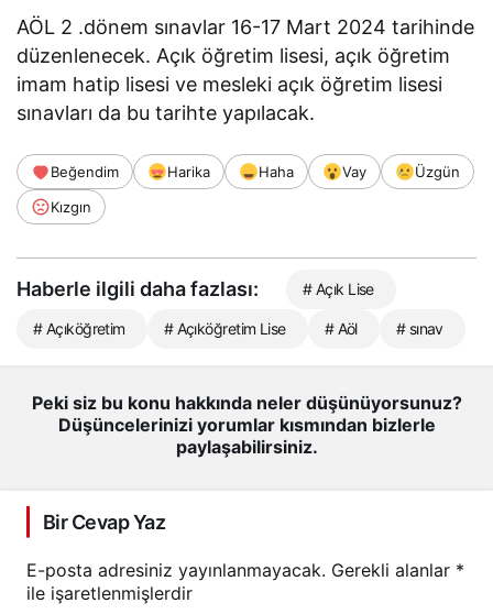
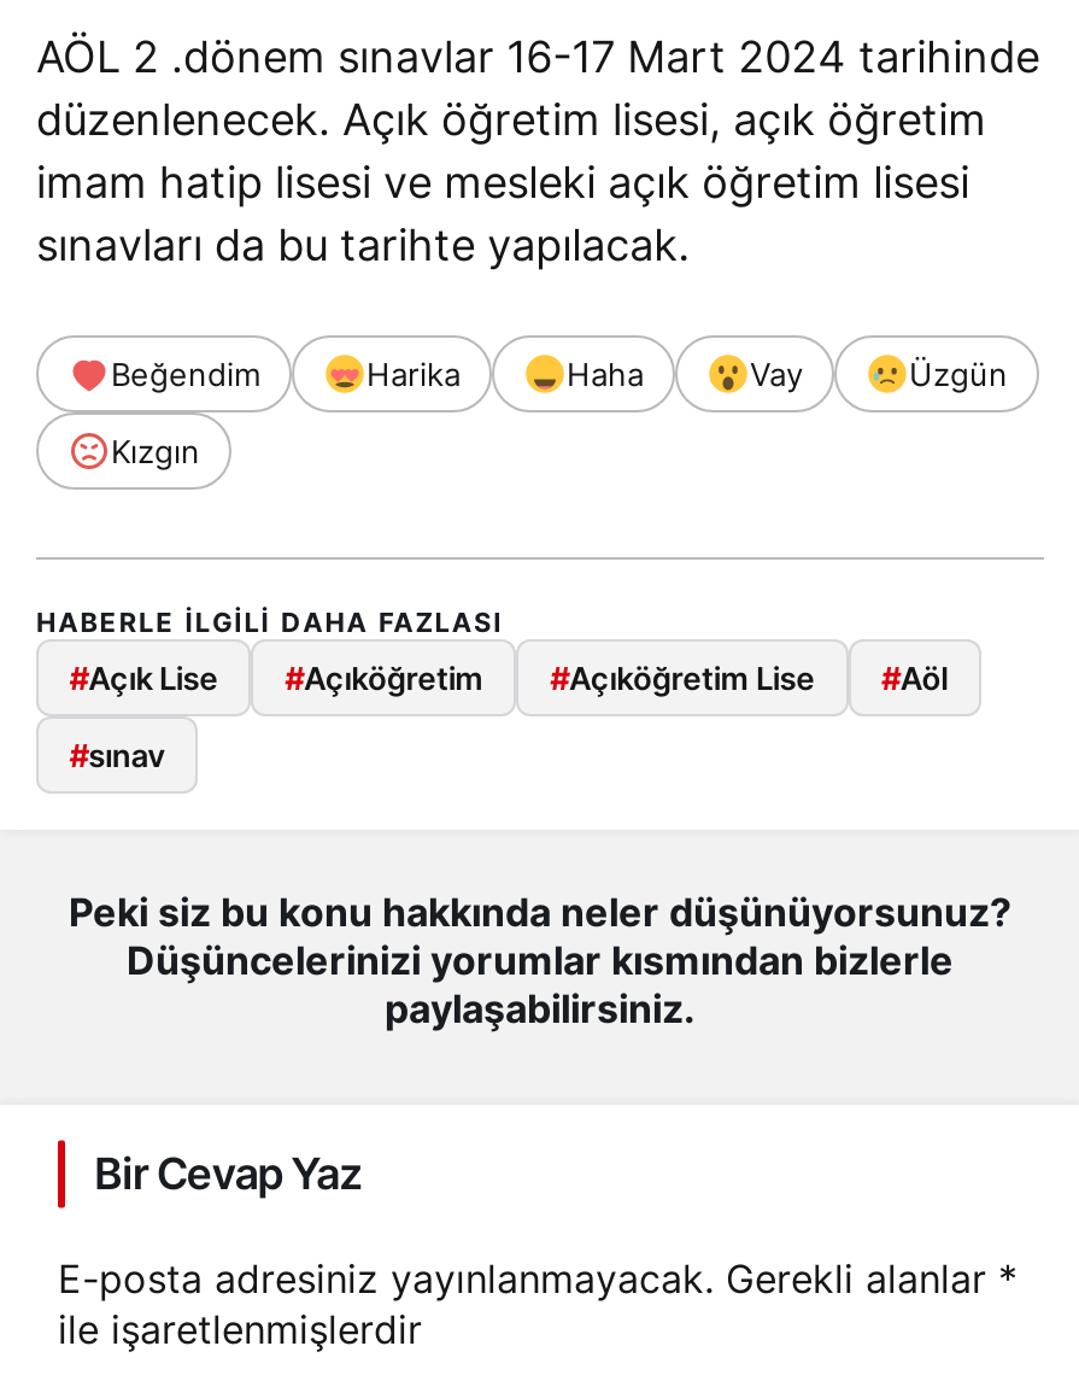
- Haberle ilgili daha fazlası:
- # Açık Lise
- # Açıköğretim
- # Açıköğretim Lise
- # Aöl
- # sınav
+ HABERLE ILGILI DAHA FAZLASI
+ #Açık Lise
+ #Açıköğretim
+ #Açıköğretim Lise
+ #Aöl
+ #sınav
